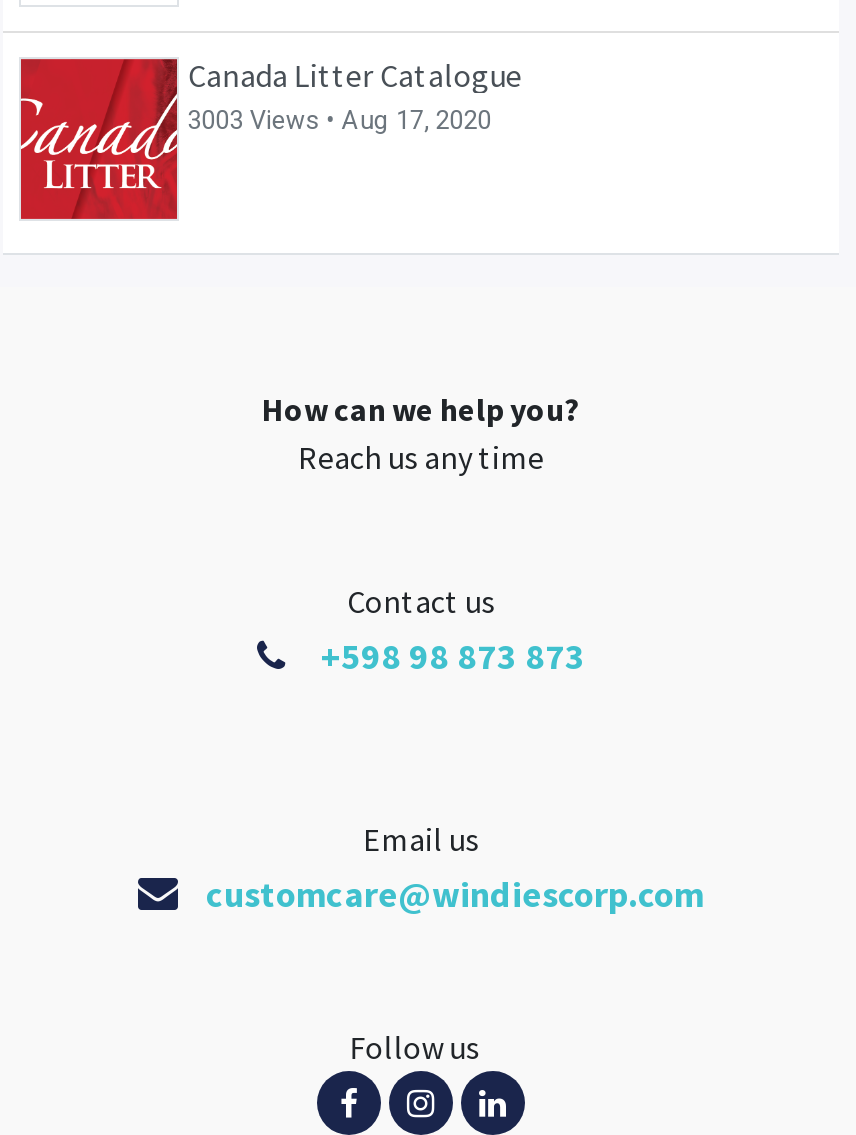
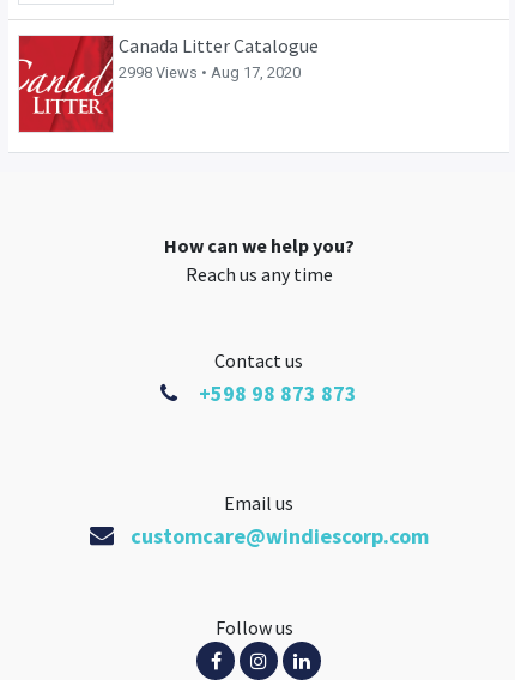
- 3003 Views • Aug 17, 2020
+ 2998 Views • Aug 17, 2020
